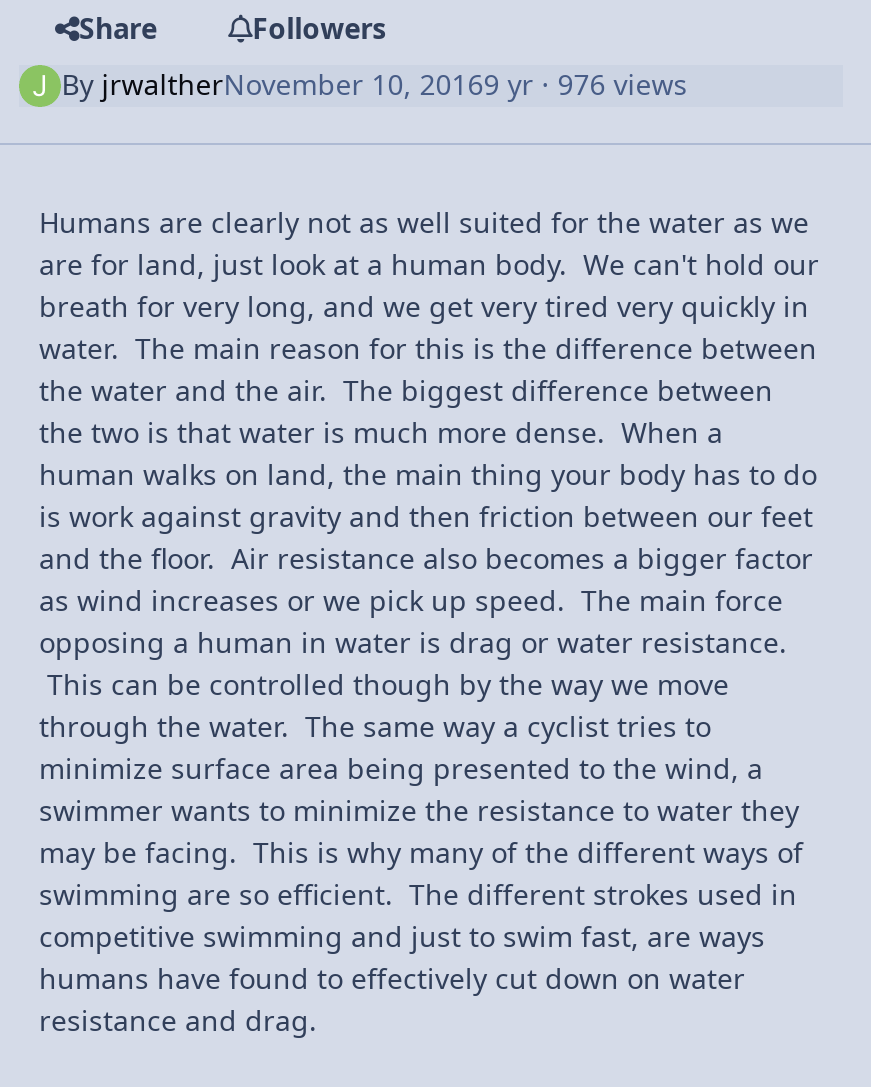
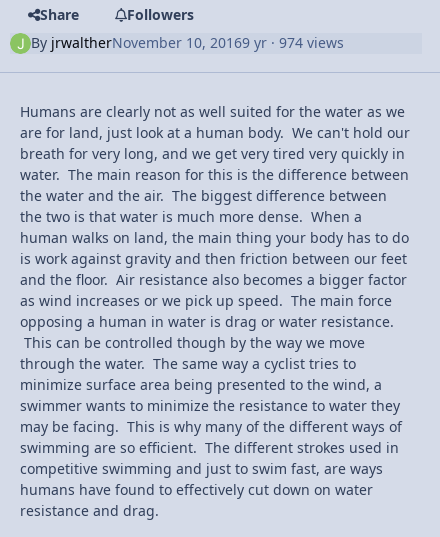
- By jrwaltherNovember 10, 20169 yr · 976 views
+ By jrwaltherNovember 10, 20169 yr · 974 views
